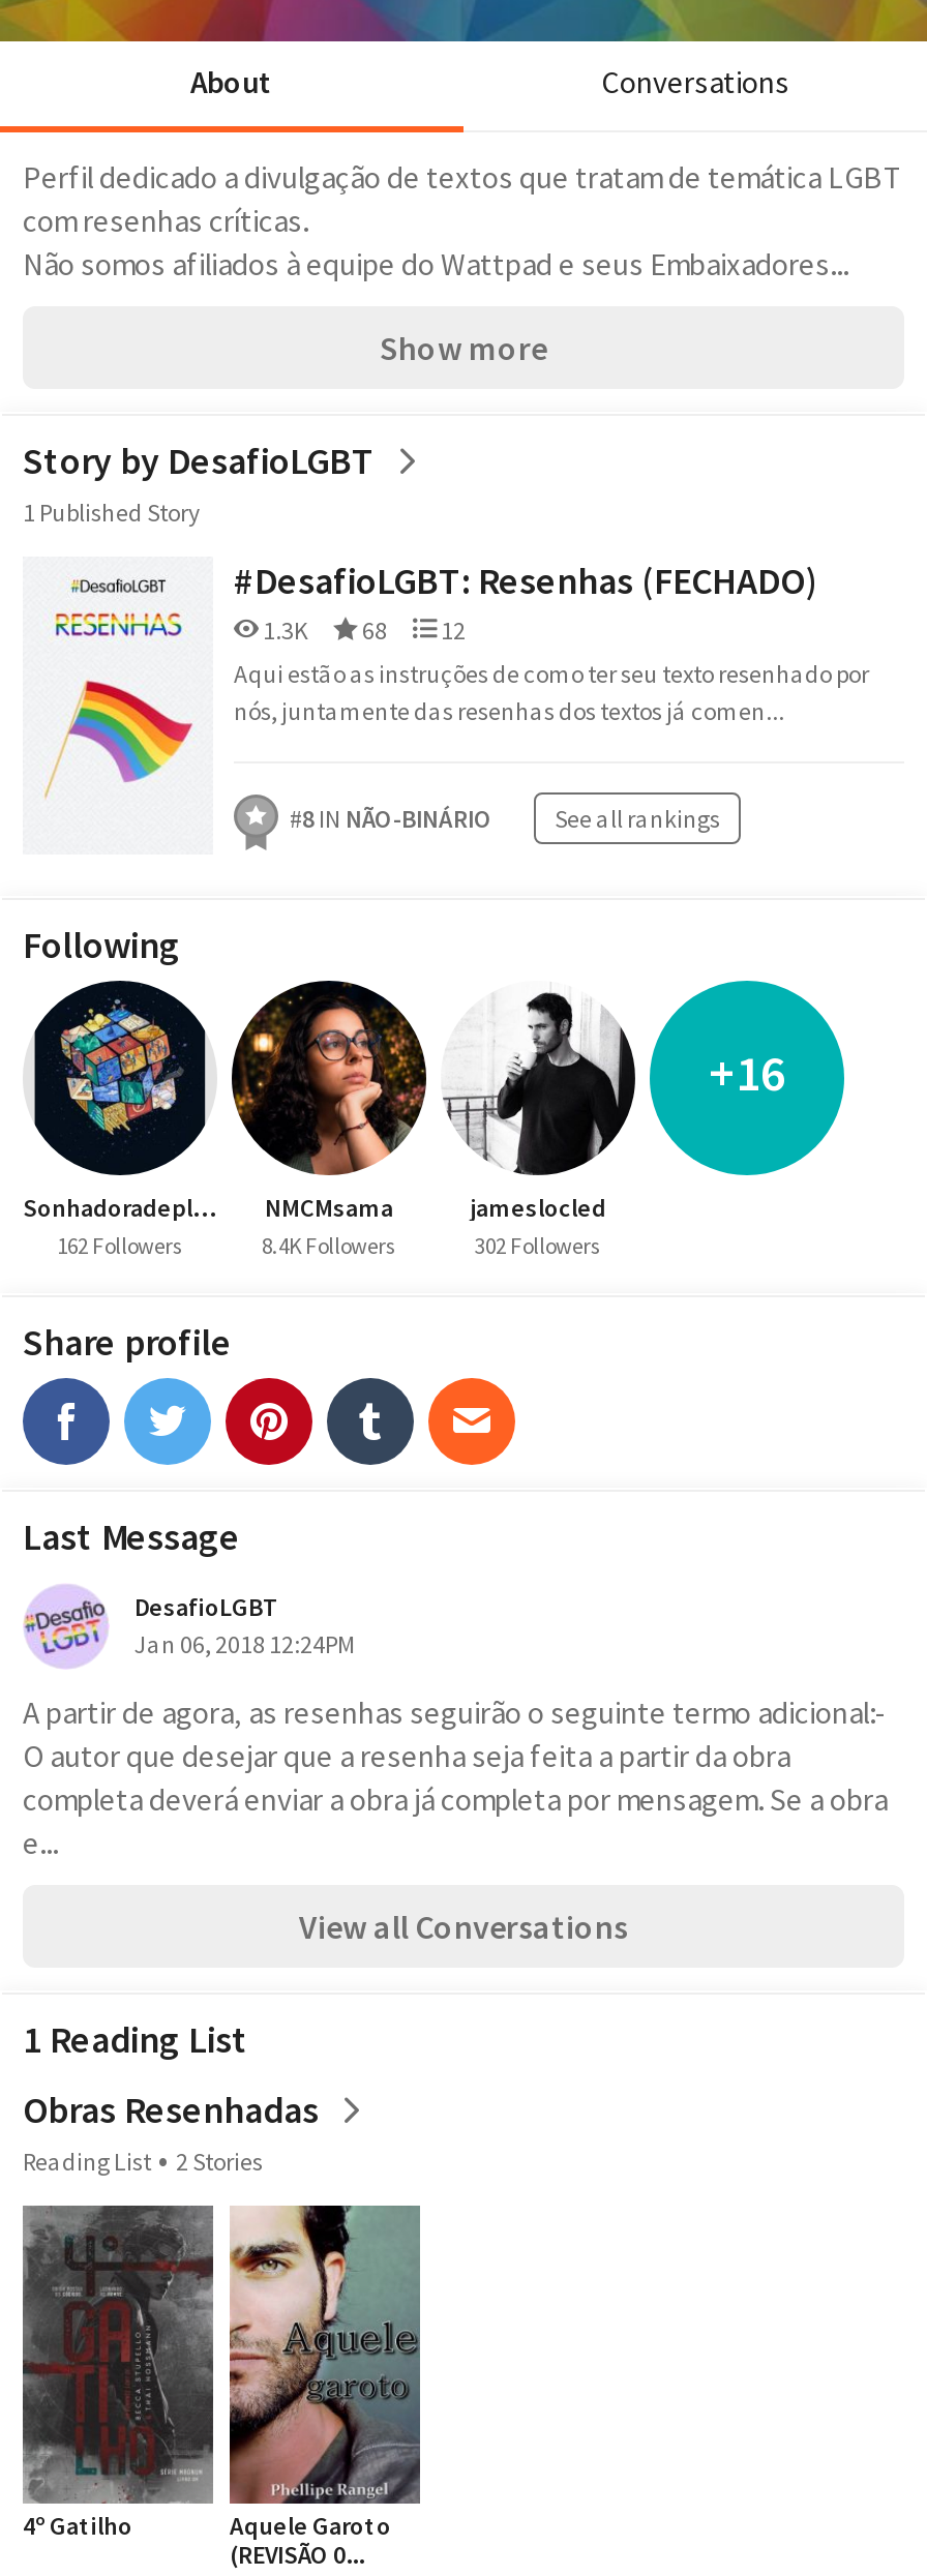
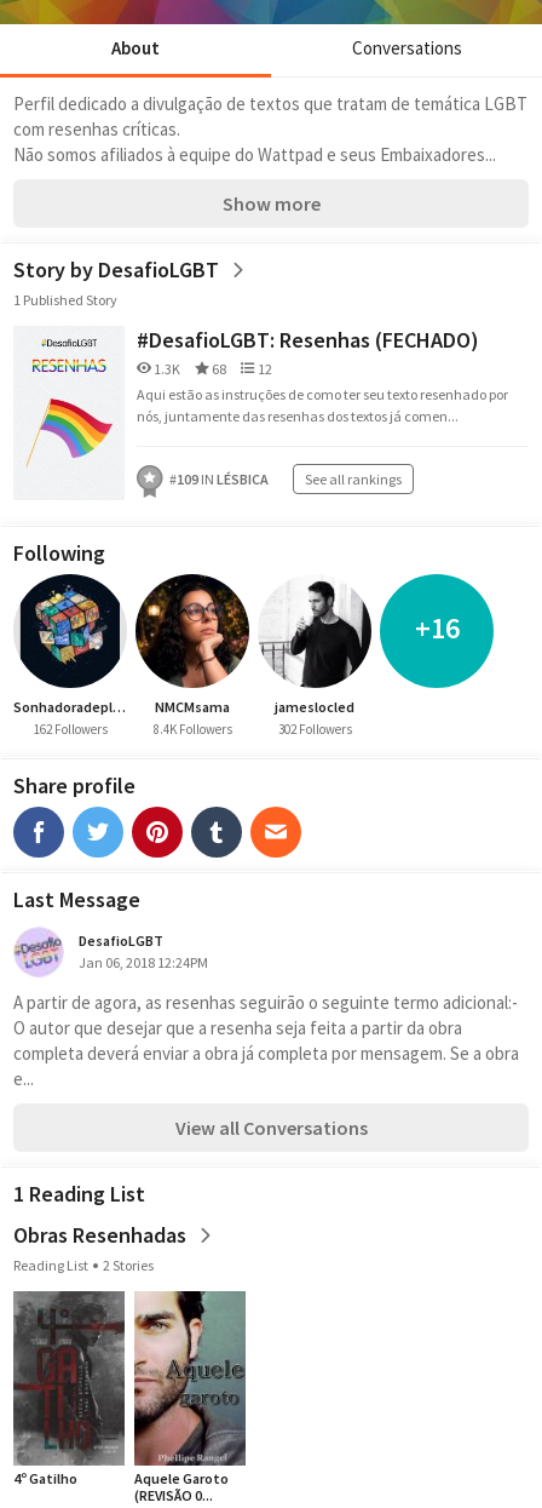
- #8 IN NÃO-BINÁRIO
+ #109 IN LÉSBICA
